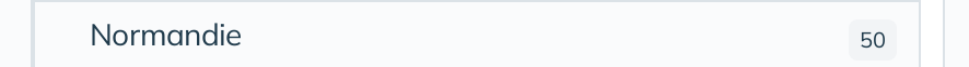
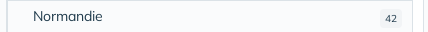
- 50
+ 42
